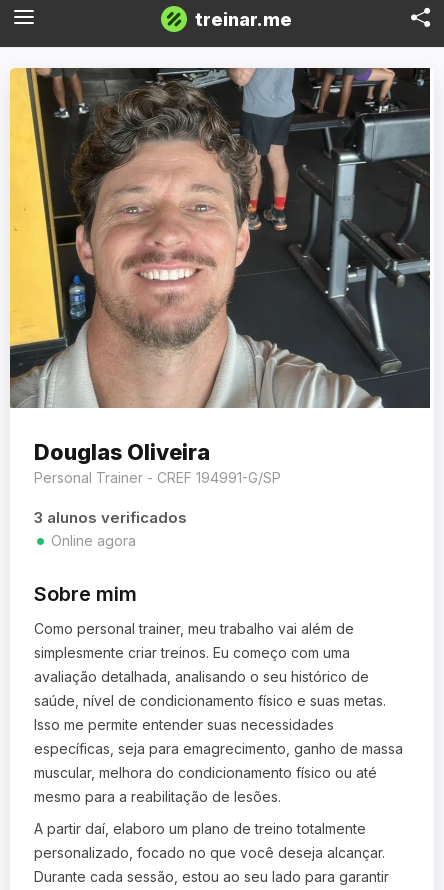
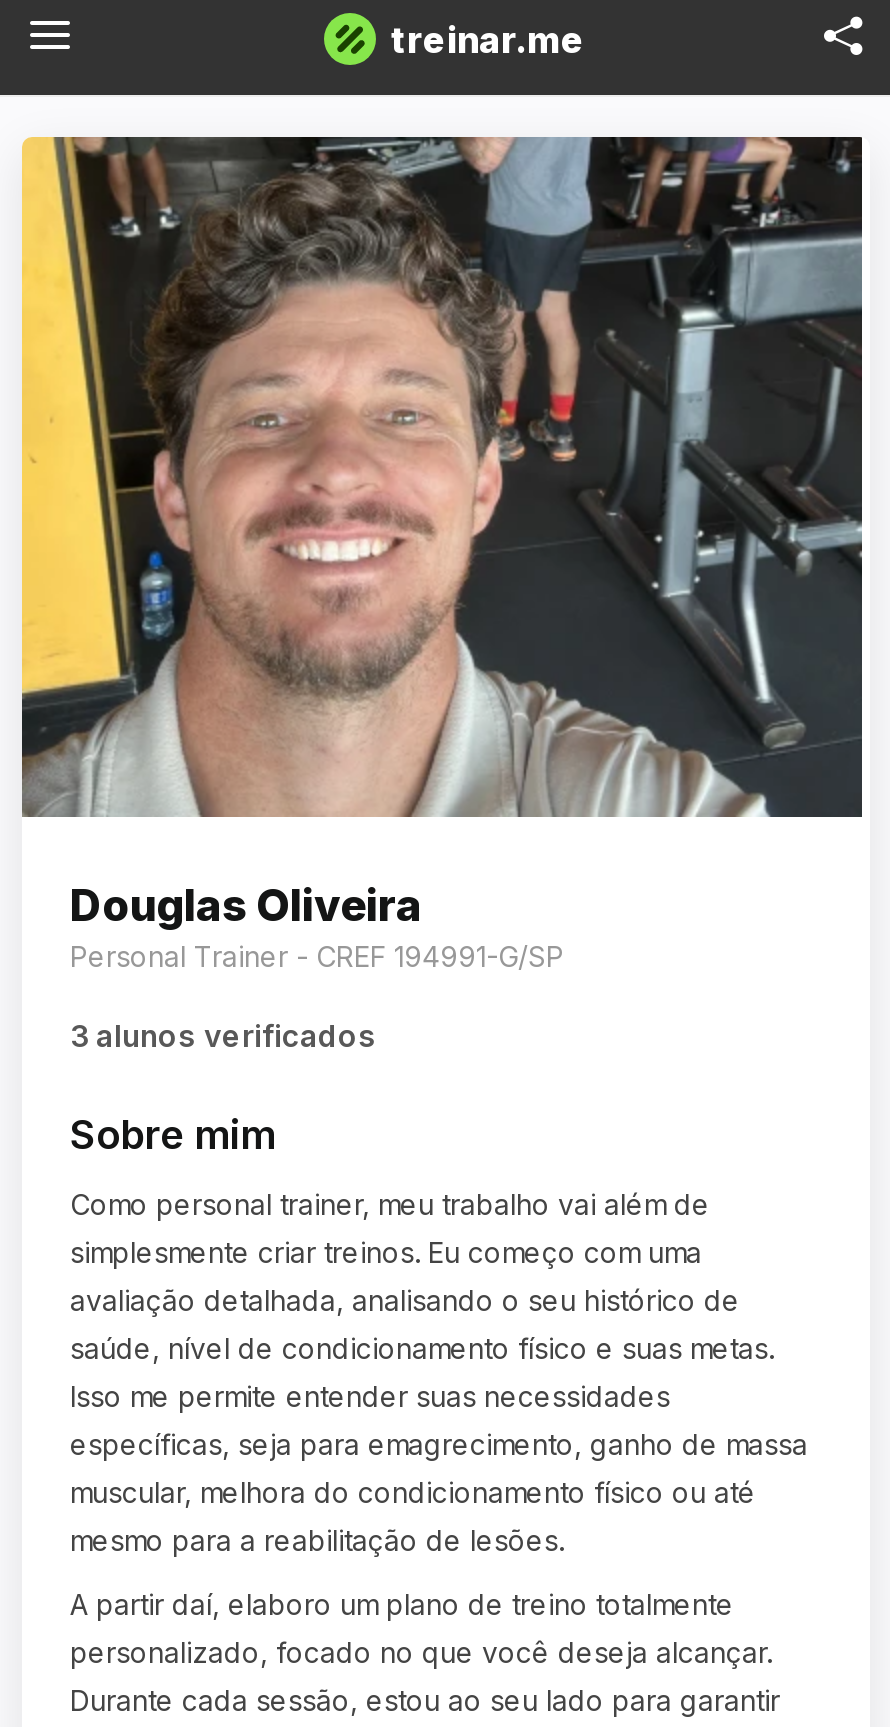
- • Online agora
